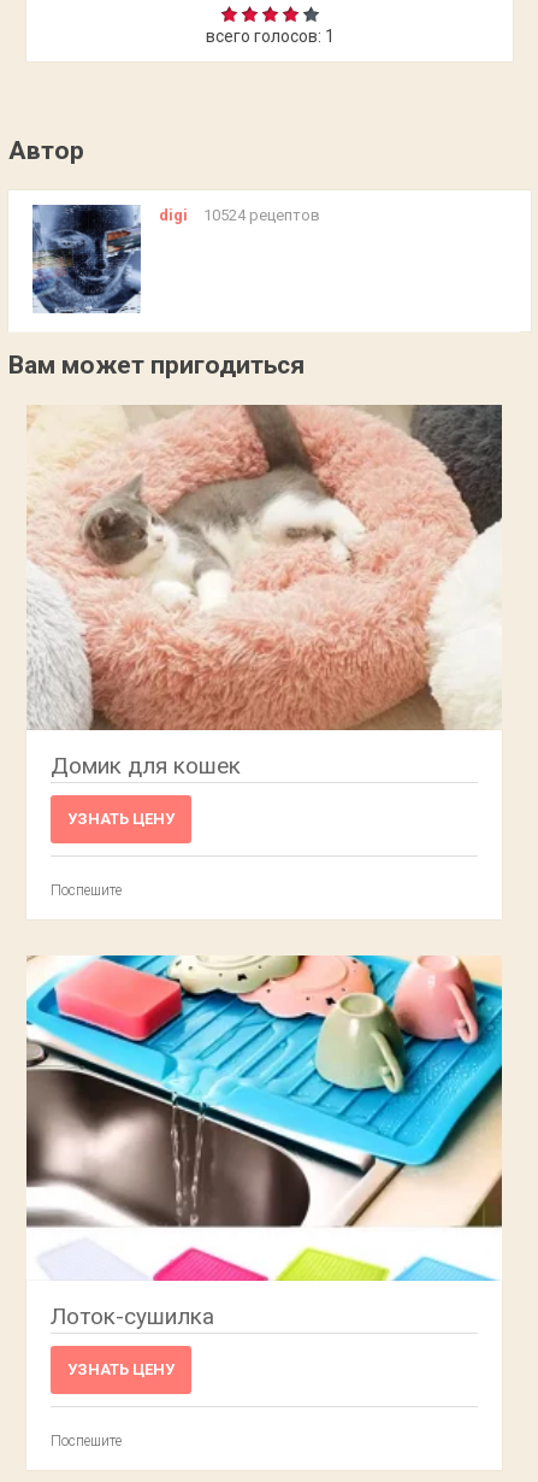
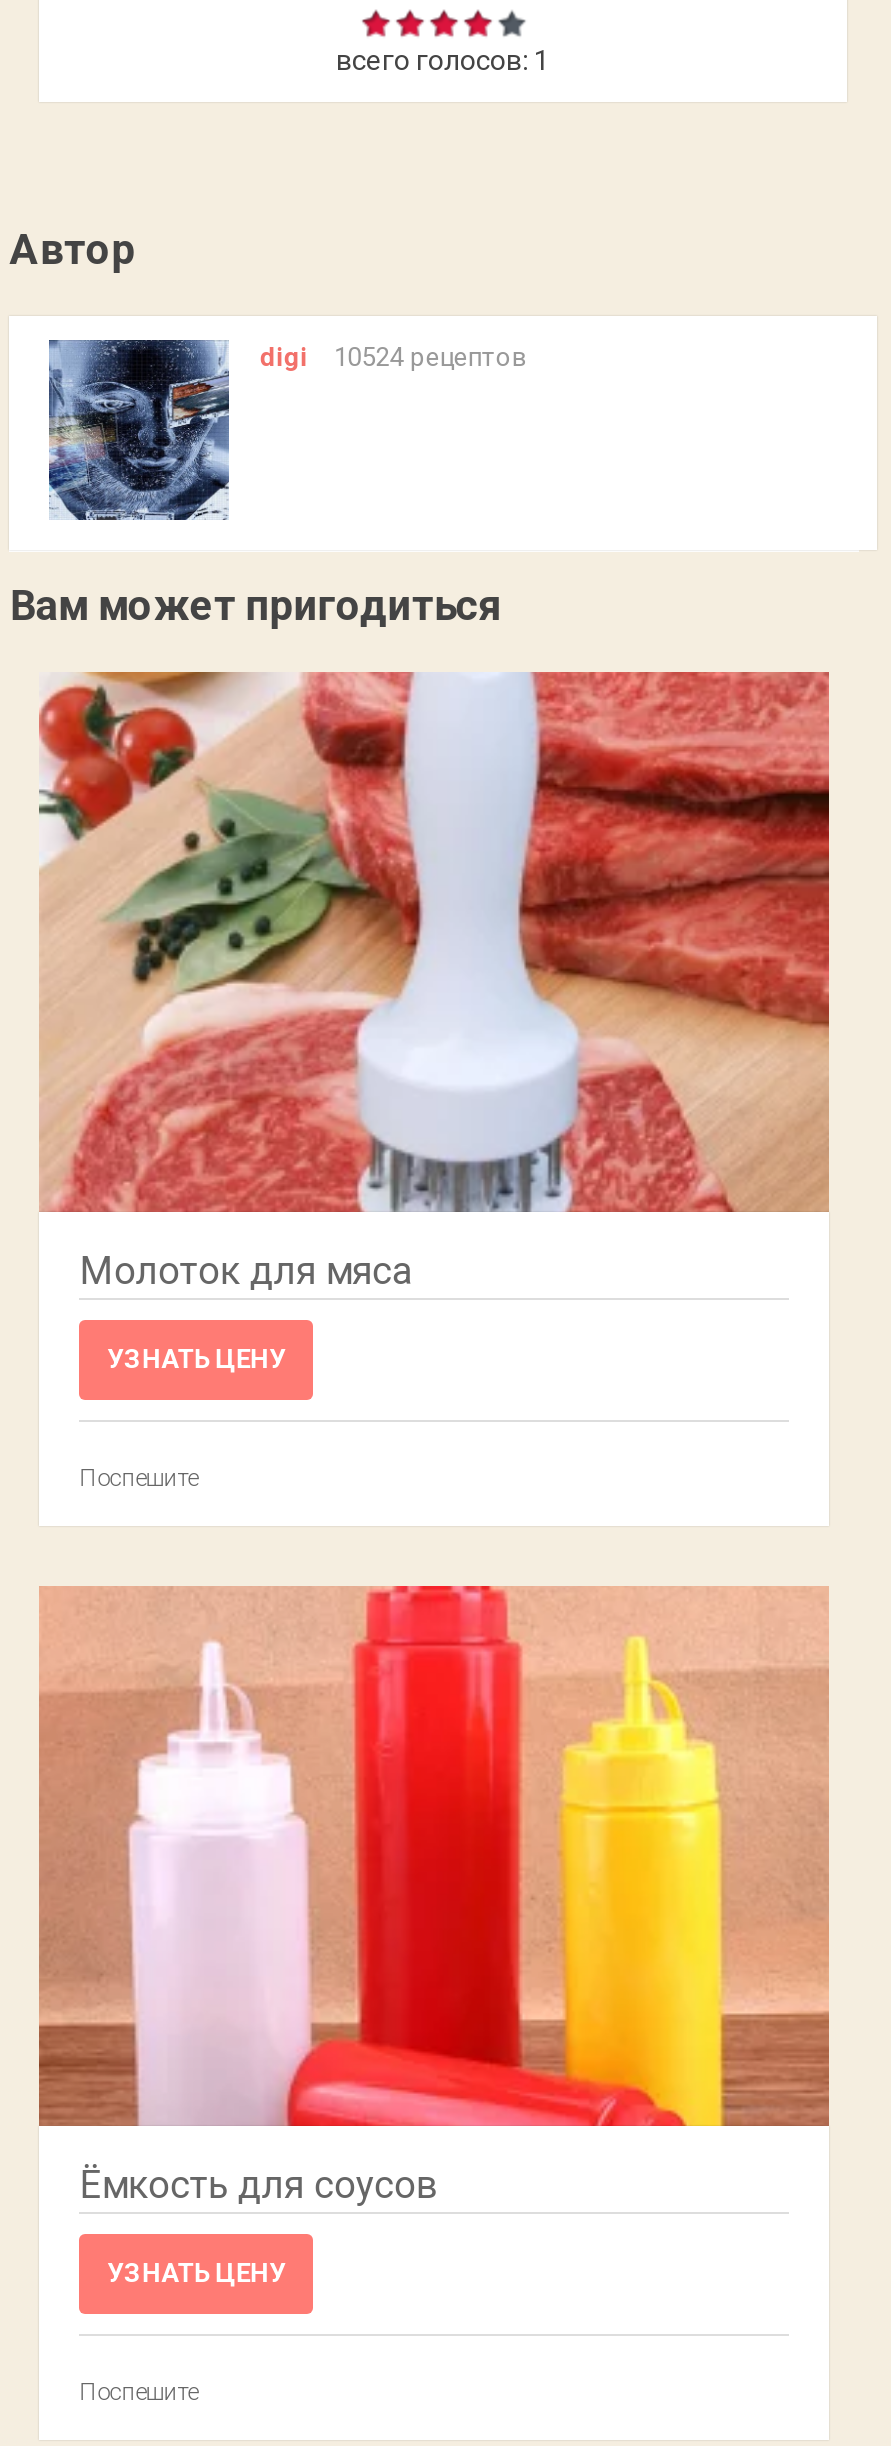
- [image]
- Домик для кошек
+ [image]
+ Молоток для мяса

- [image]
- Лоток-сушилка
+ [image]
+ Ёмкость для соусов
